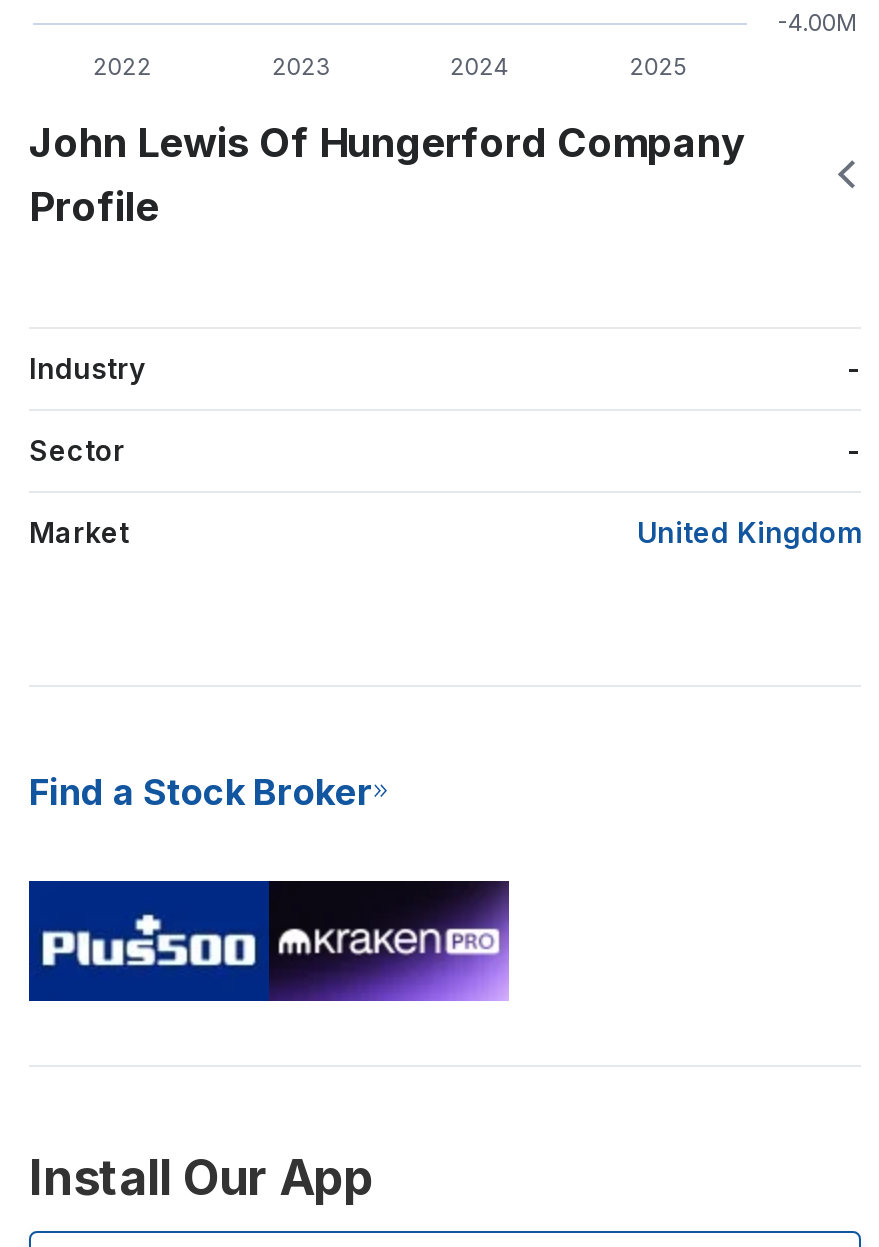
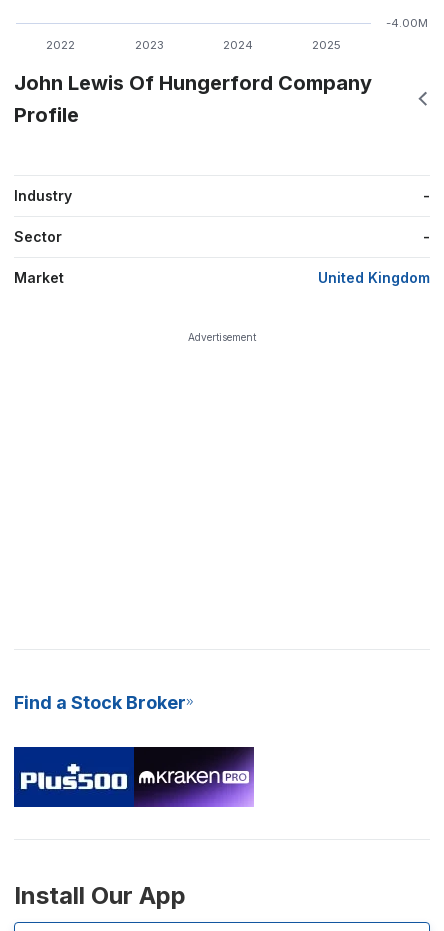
+ Advertisement
